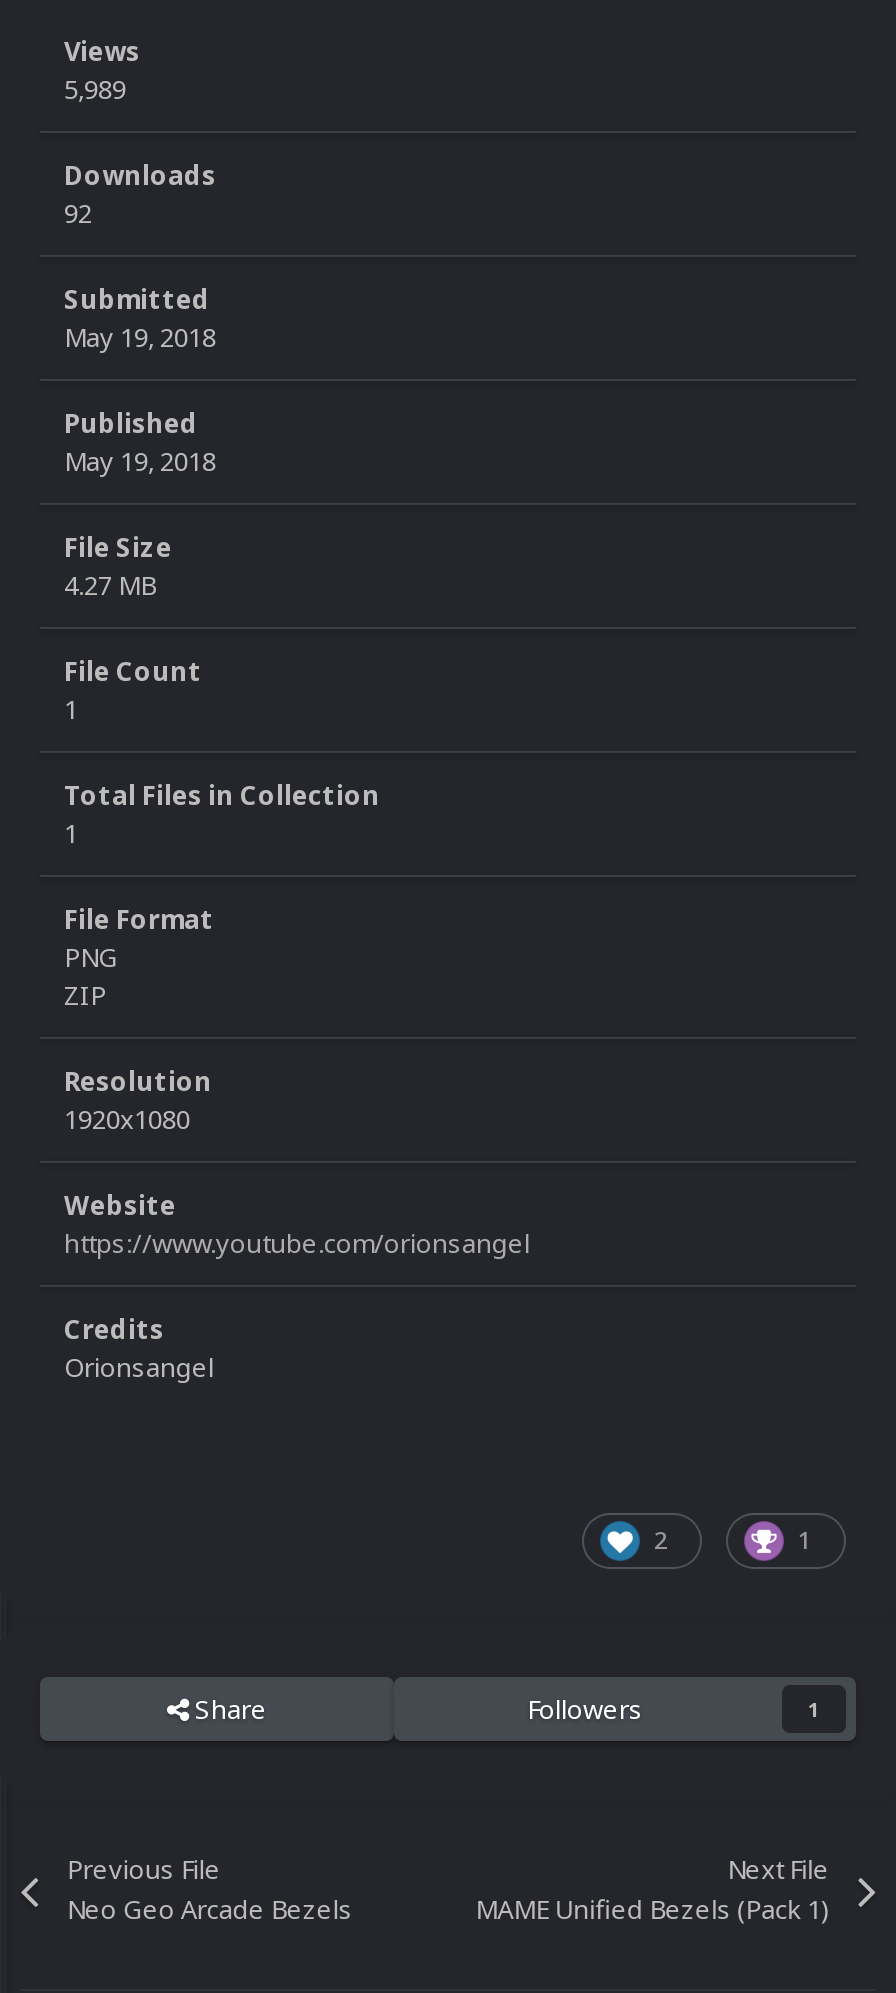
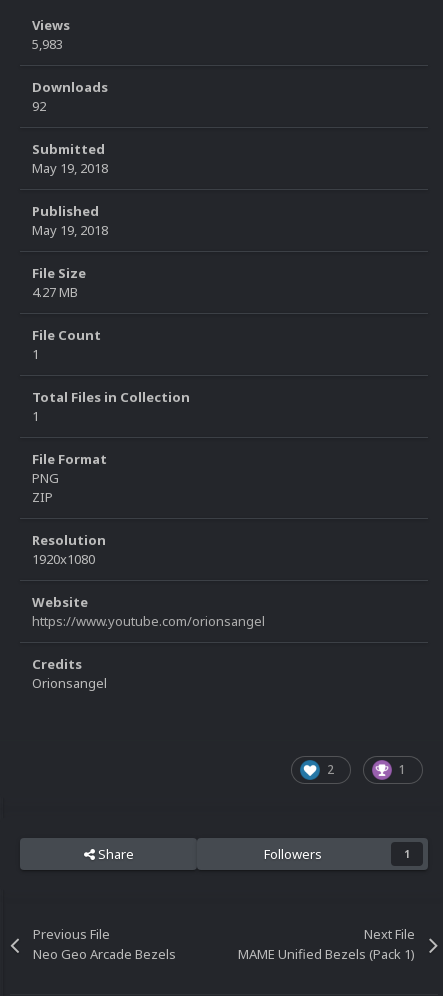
- 5,989
+ 5,983
